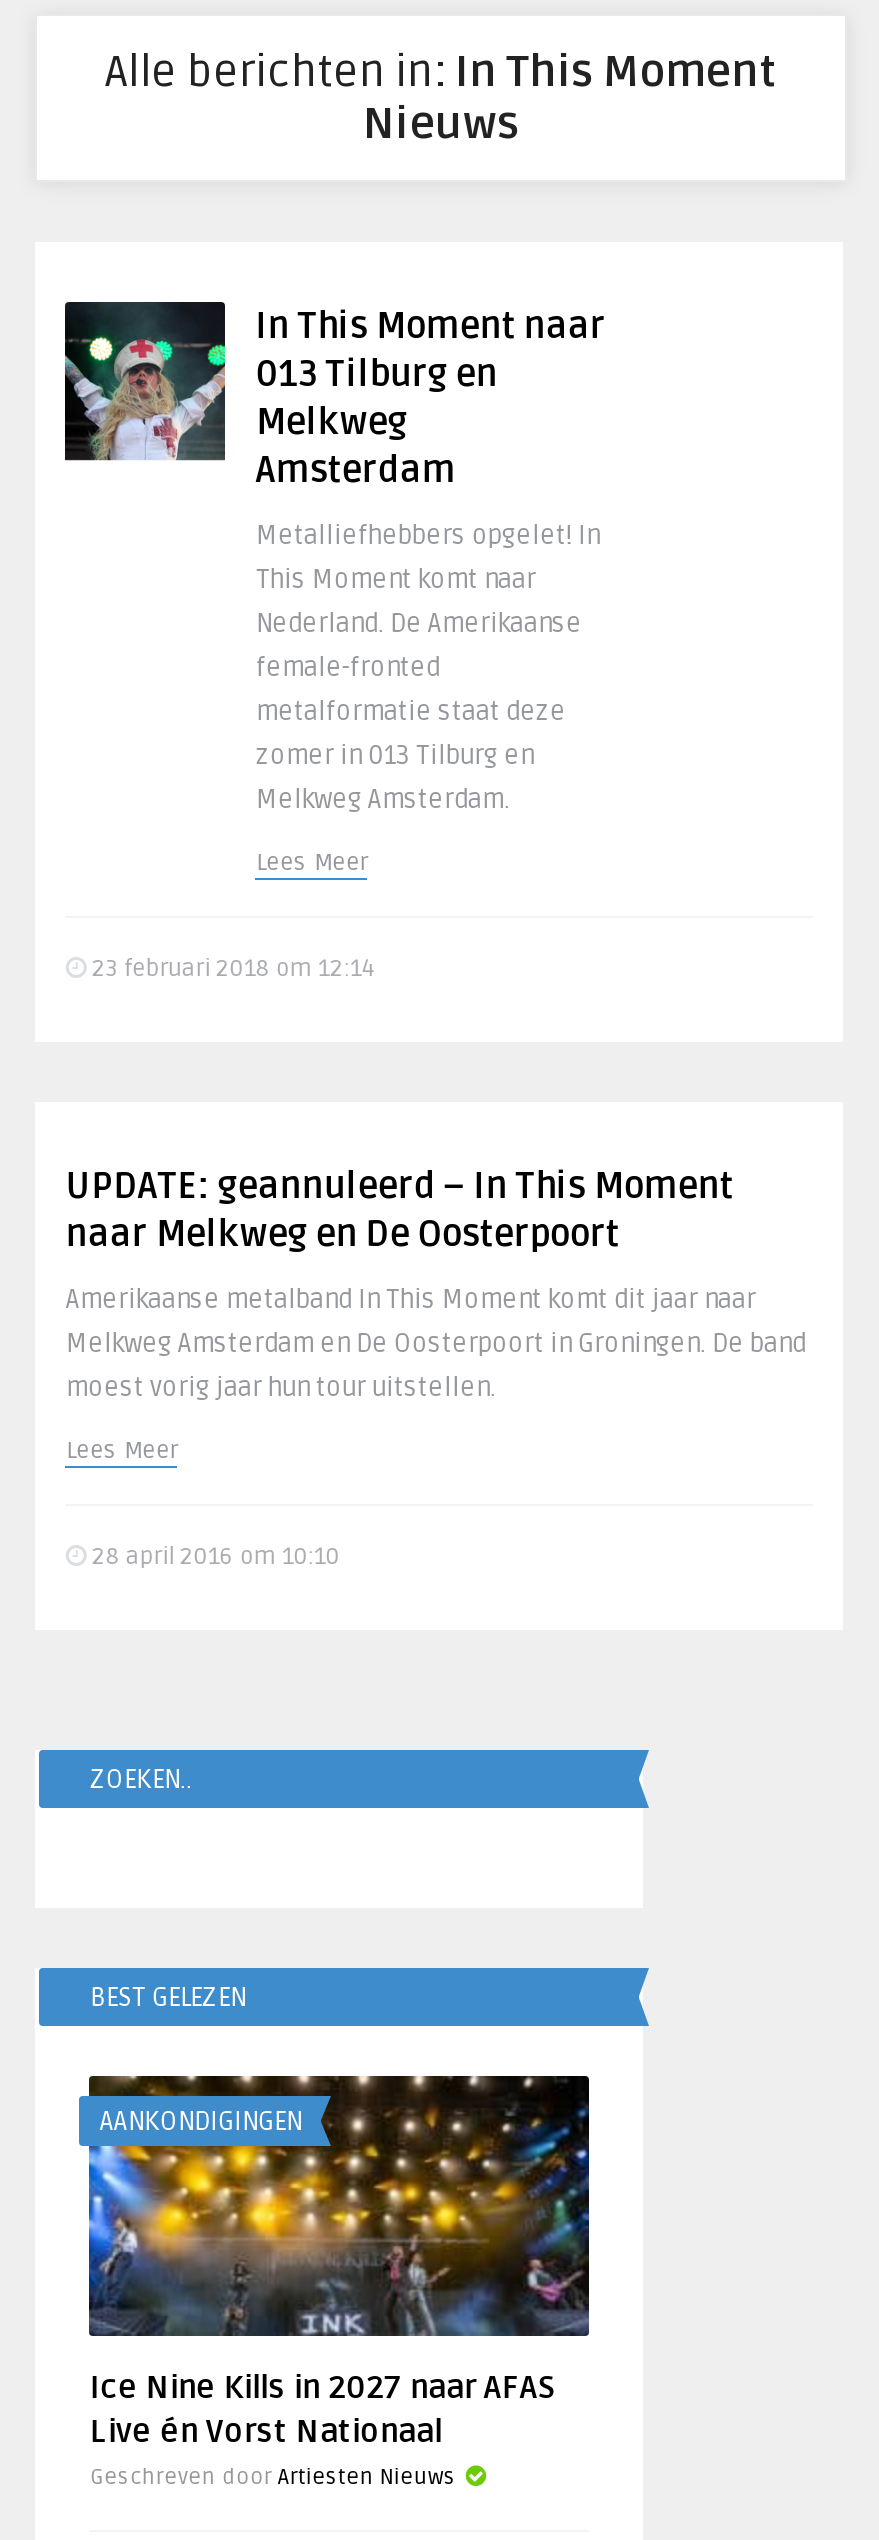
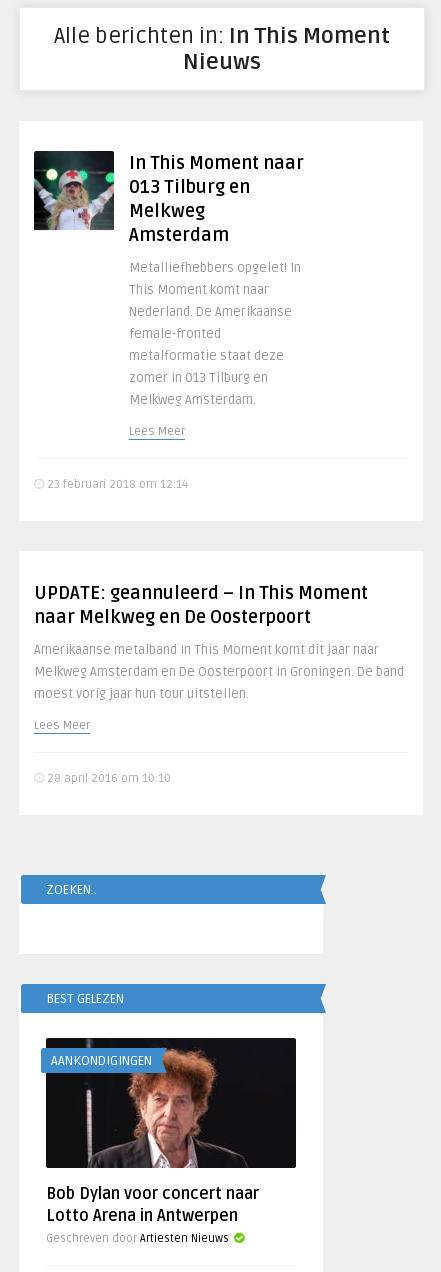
- [image]
- Ice Nine Kills in 2027 naar AFAS
- Live én Vorst Nationaal
+ [image]
+ Bob Dylan voor concert naar
+ Lotto Arena in Antwerpen
